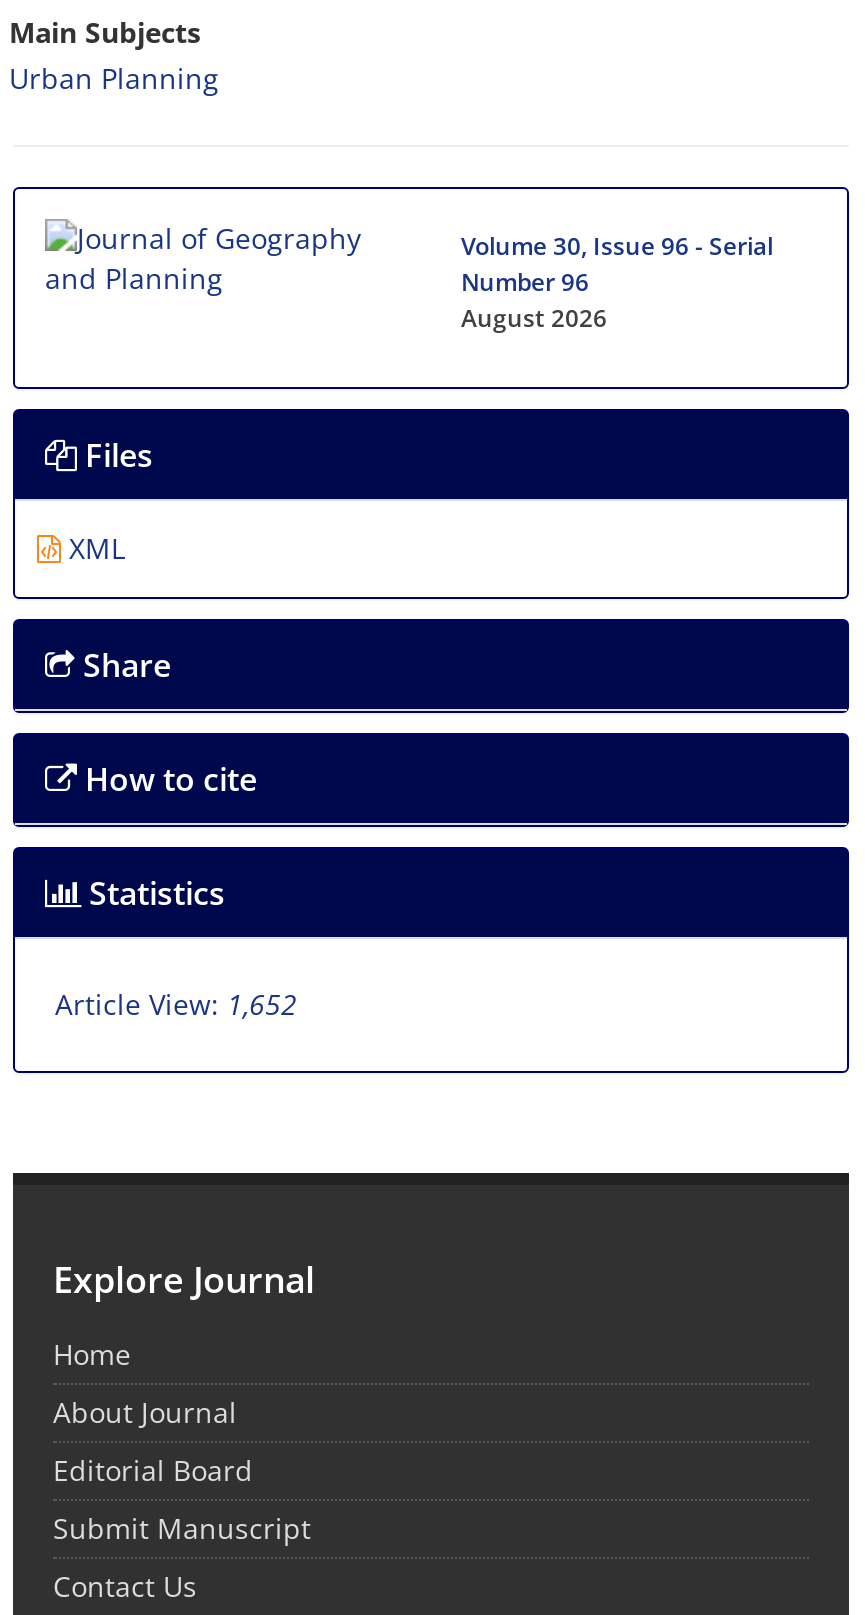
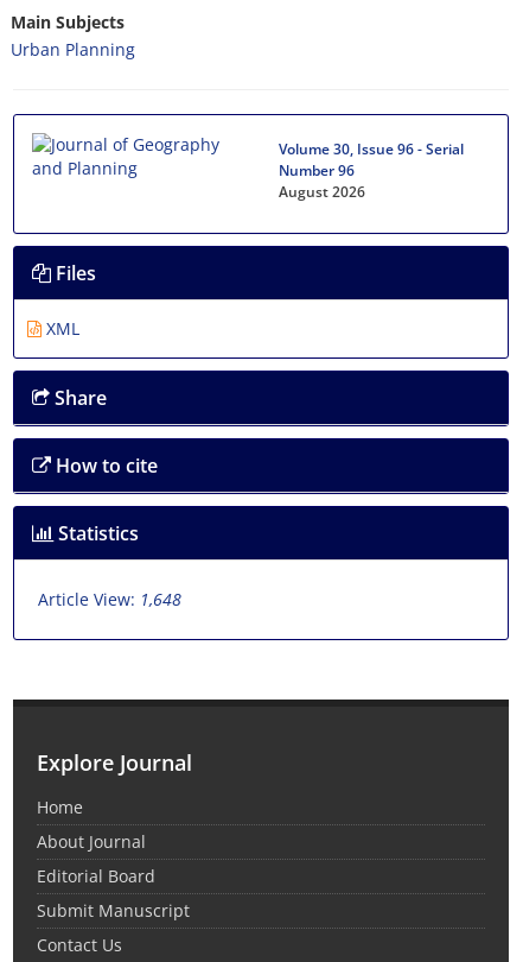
- Article View: 1,652
+ Article View: 1,648
